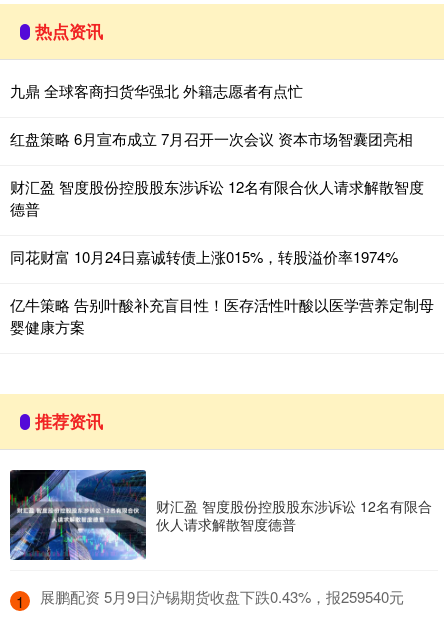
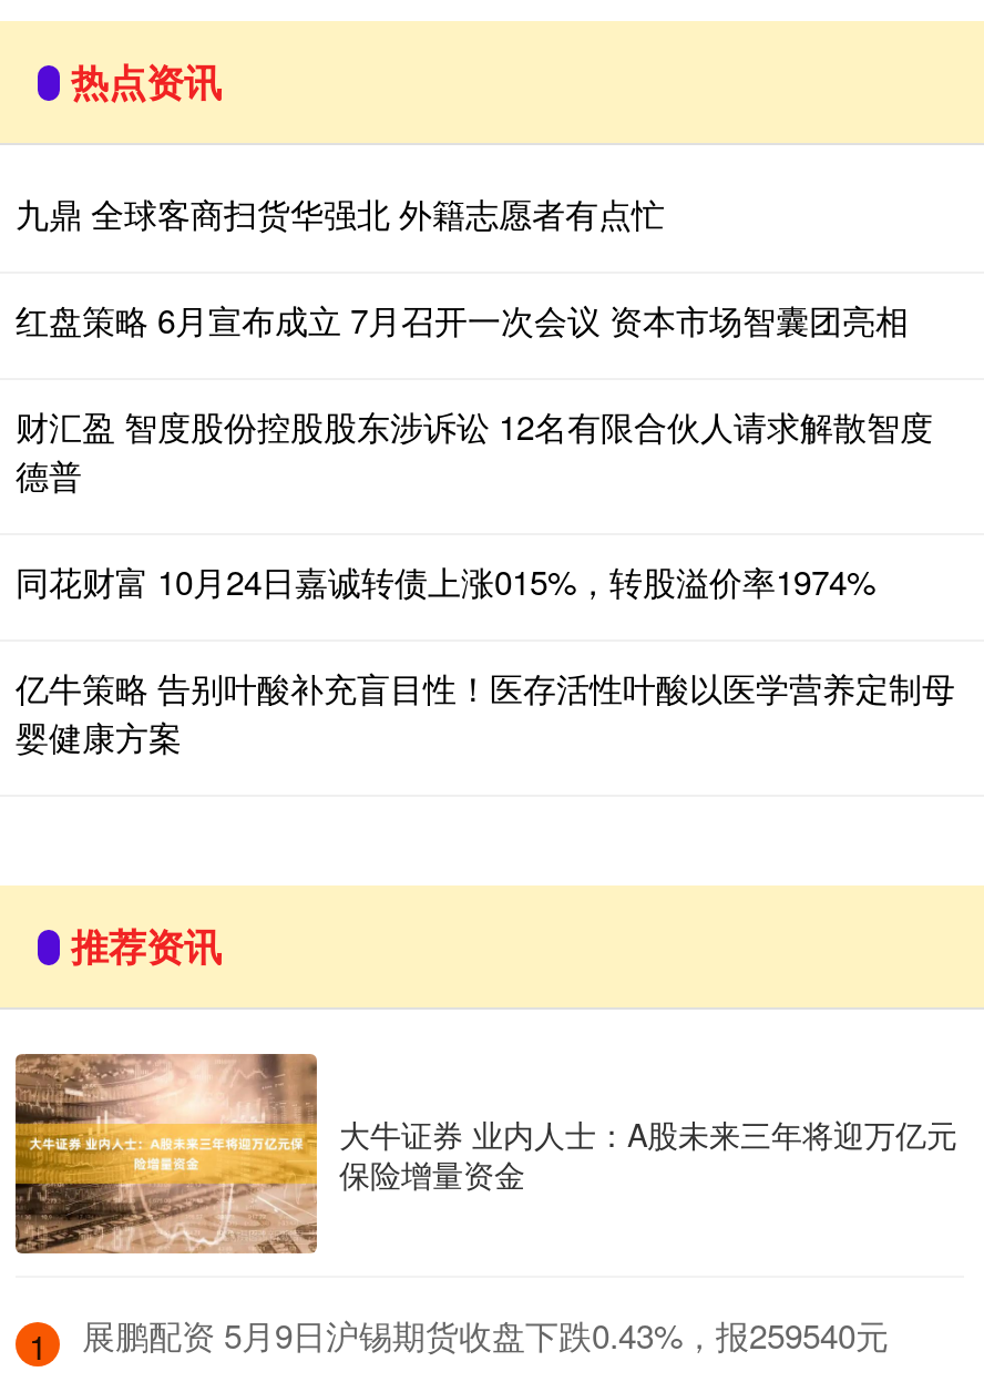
- [image]
- 财汇盈 智度股份控股股东涉诉讼 12名有限合
- 伙人请求解散智度德普
+ [image]
+ 大牛证券 业内人士：A股未来三年将迎万亿元
+ 保险增量资金
